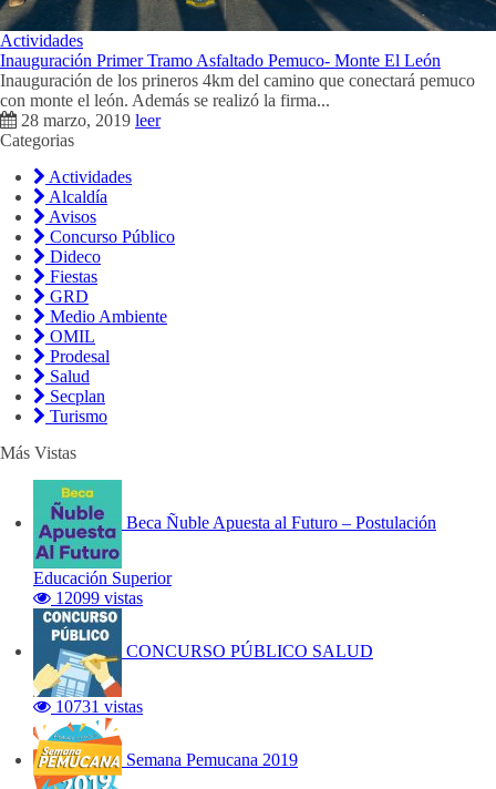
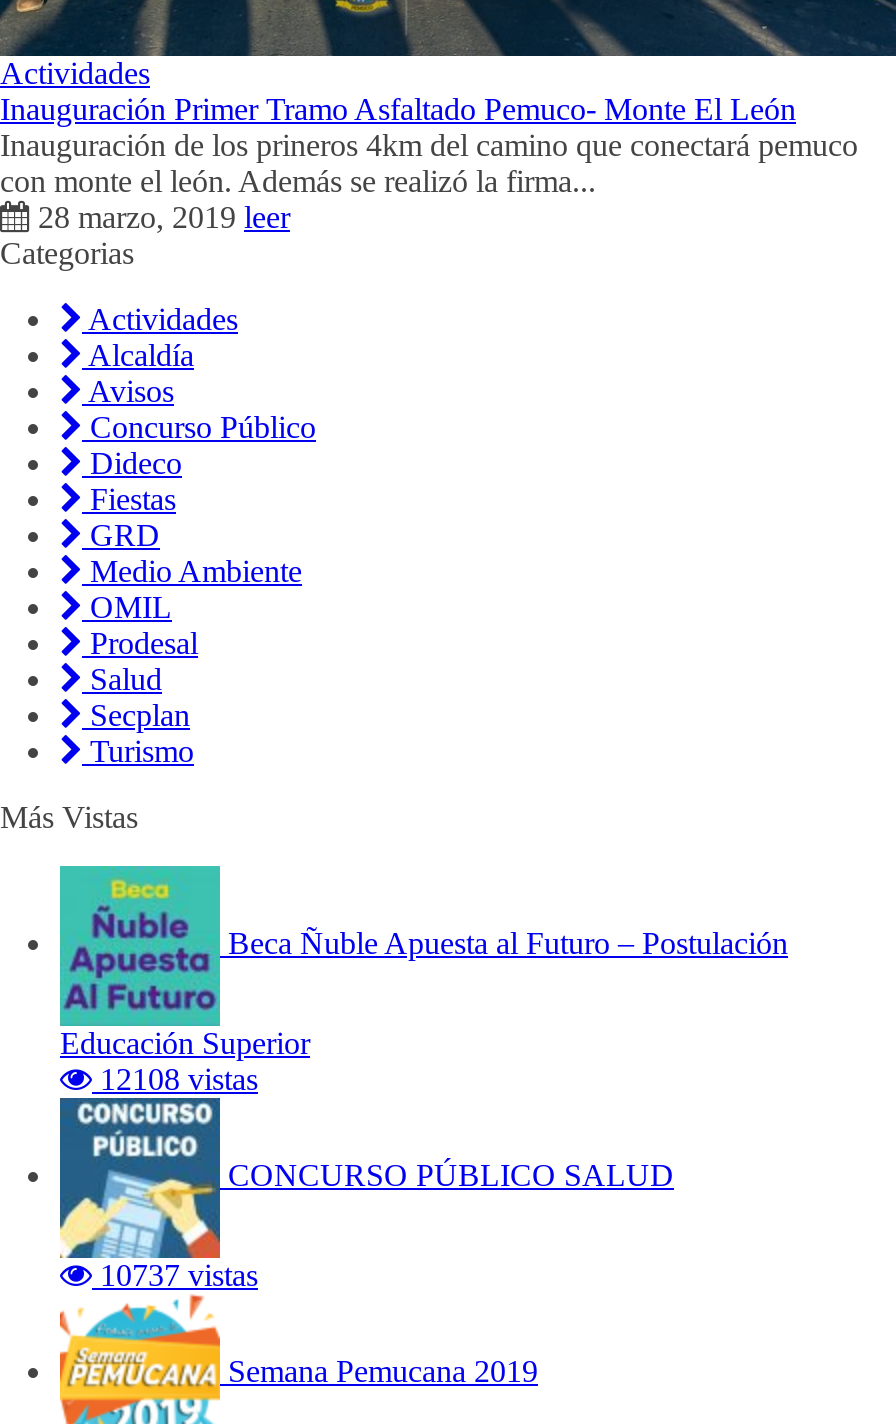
- 12099 vistas
+ 12108 vistas

- 10731 vistas
+ 10737 vistas
